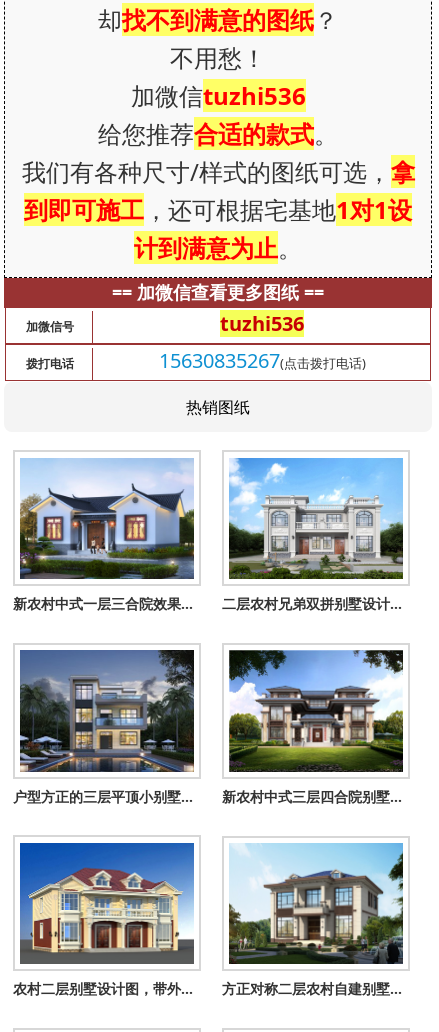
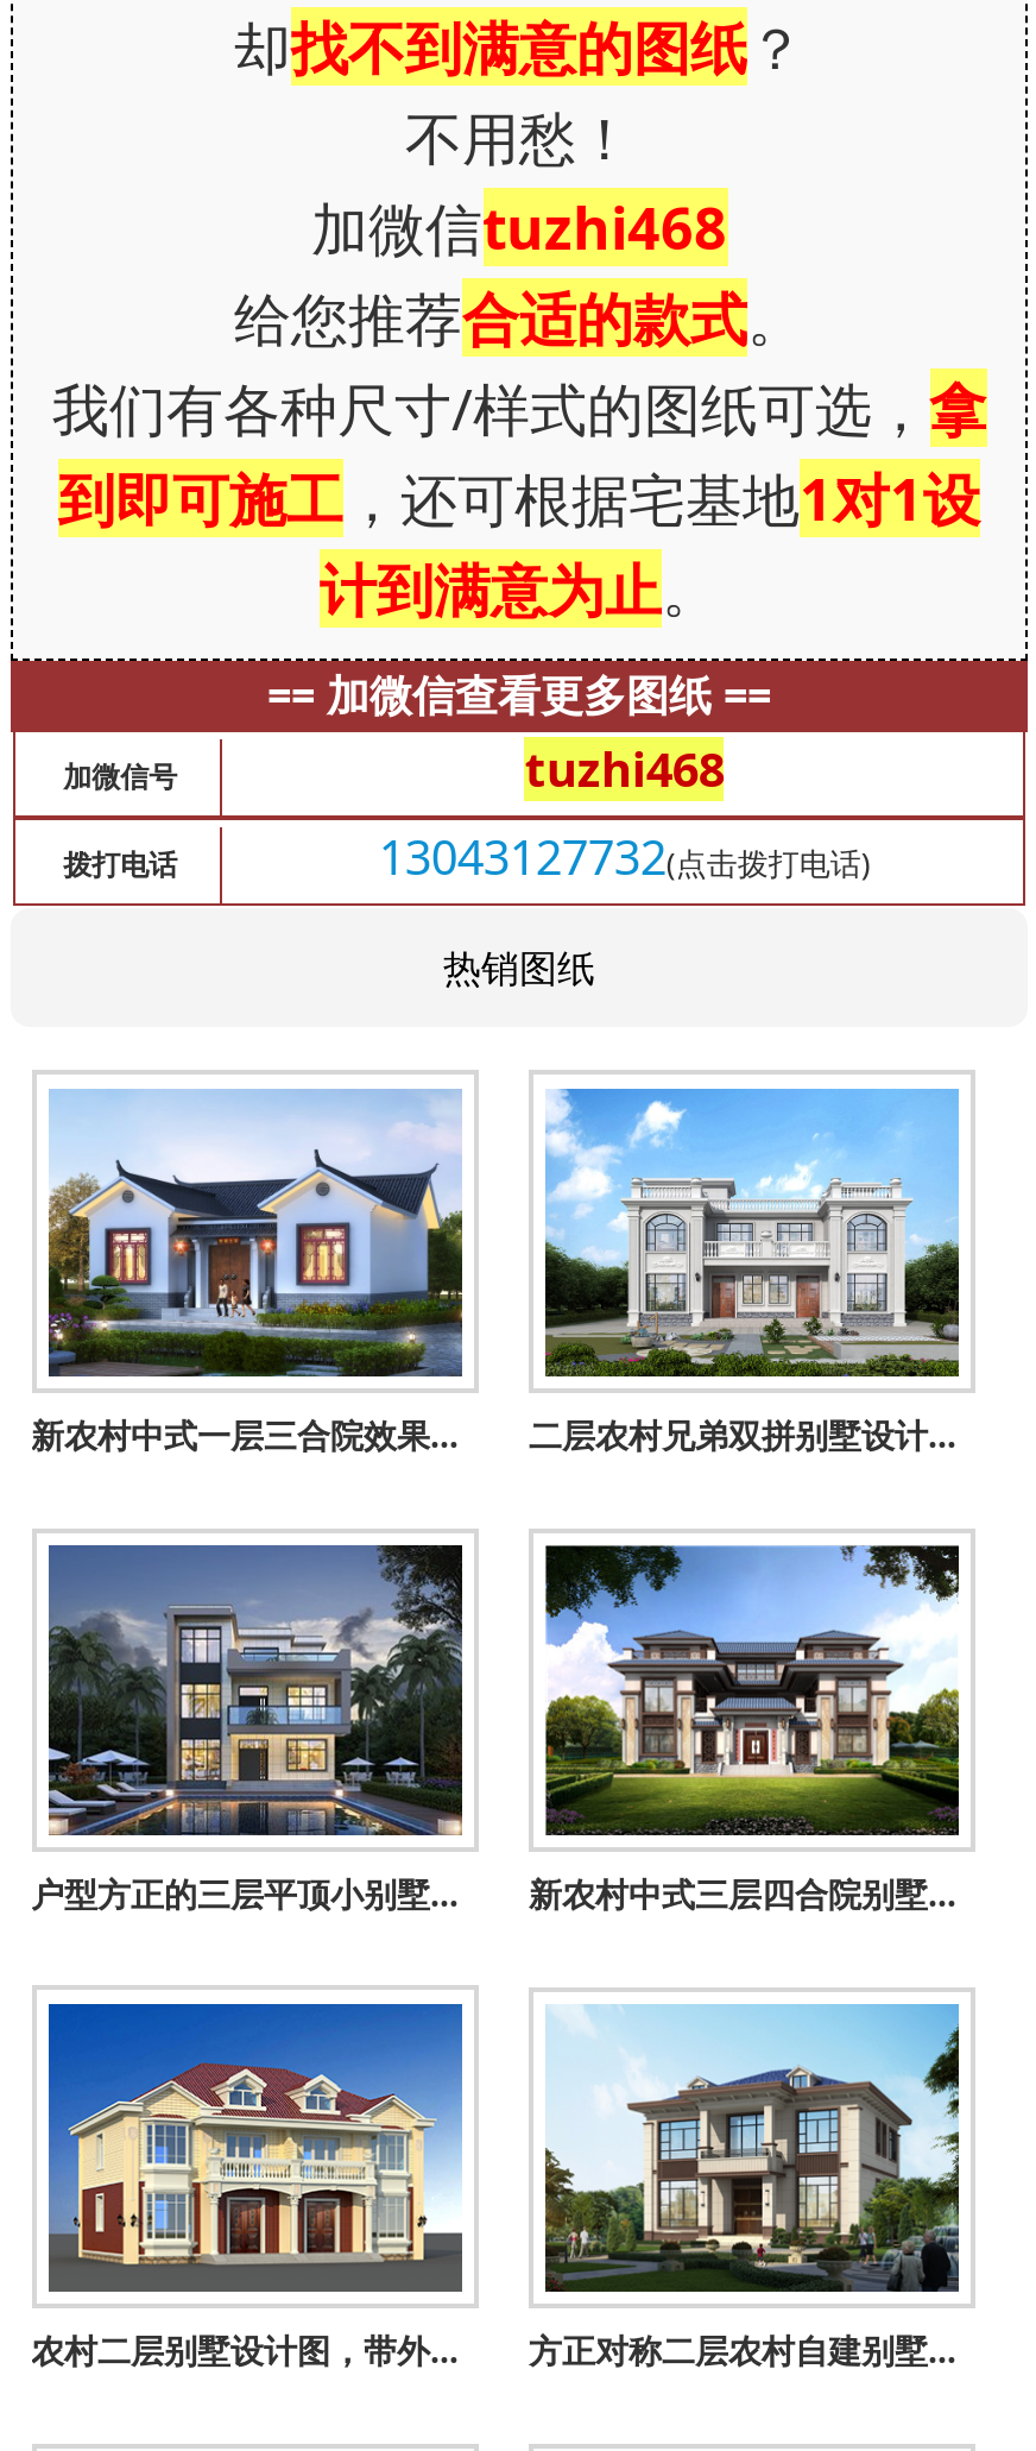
- 加微信tuzhi536
+ 加微信tuzhi468

- tuzhi536
+ tuzhi468

- 15630835267(点击拨打电话)
+ 13043127732(点击拨打电话)
